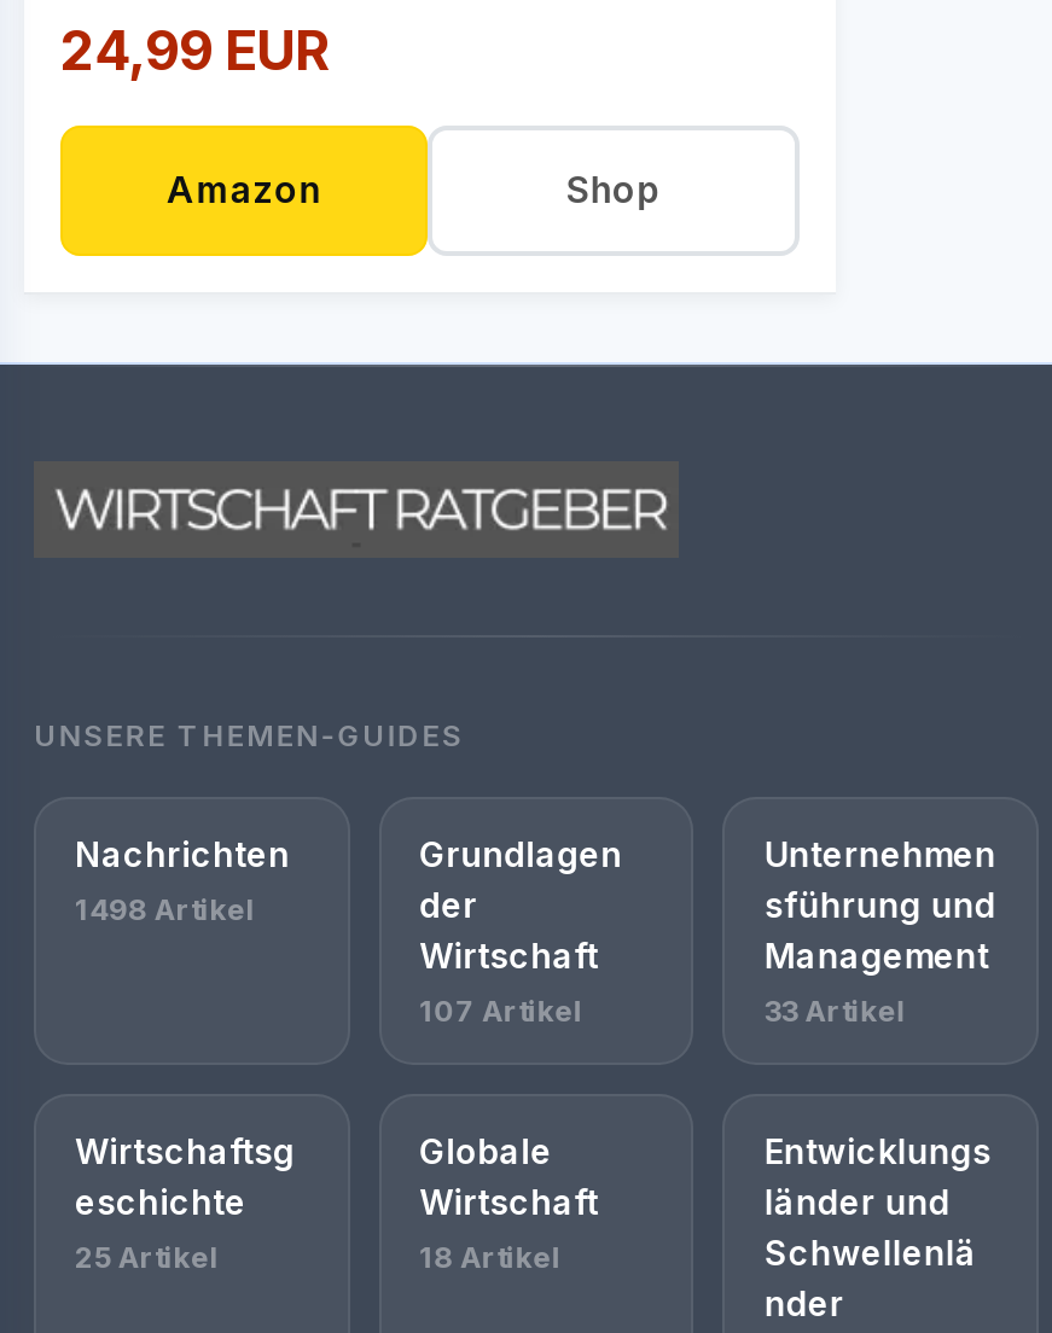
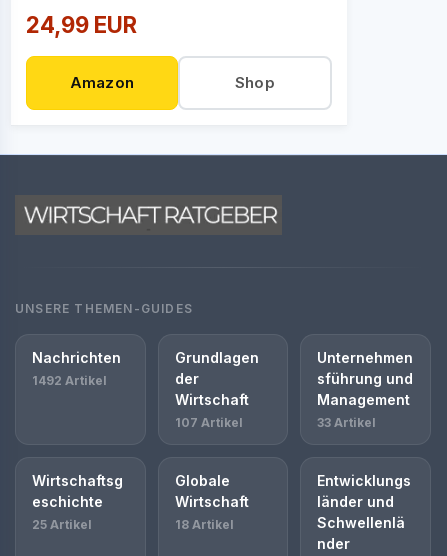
- 1498 Artikel
+ 1492 Artikel
